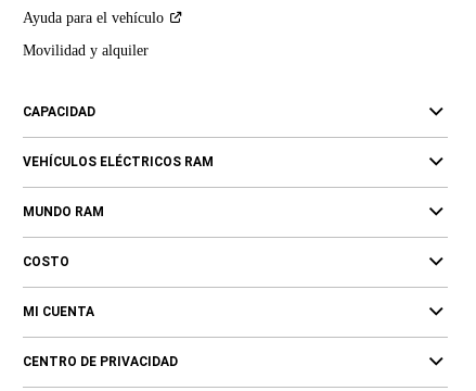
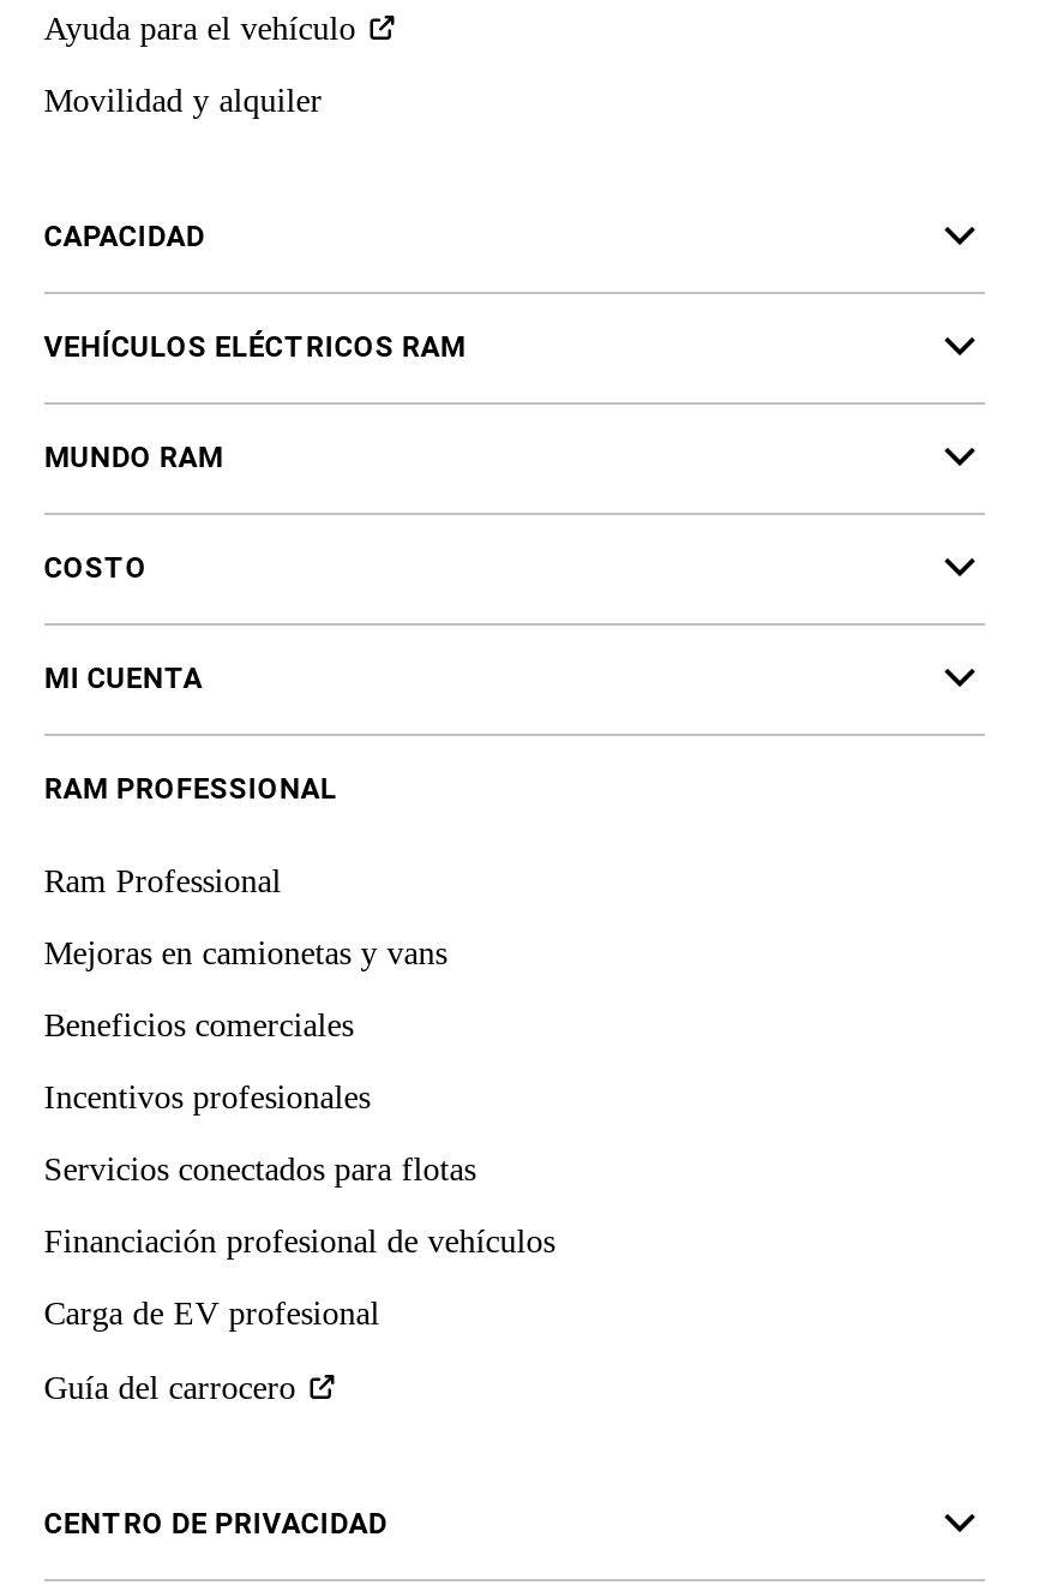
+ RAM PROFESSIONAL
+ Ram Professional
+ Mejoras en camionetas y vans
+ Beneficios comerciales
+ Incentivos profesionales
+ Servicios conectados para flotas
+ Financiación profesional de vehículos
+ Carga de EV profesional
+ Guía del carrocero
